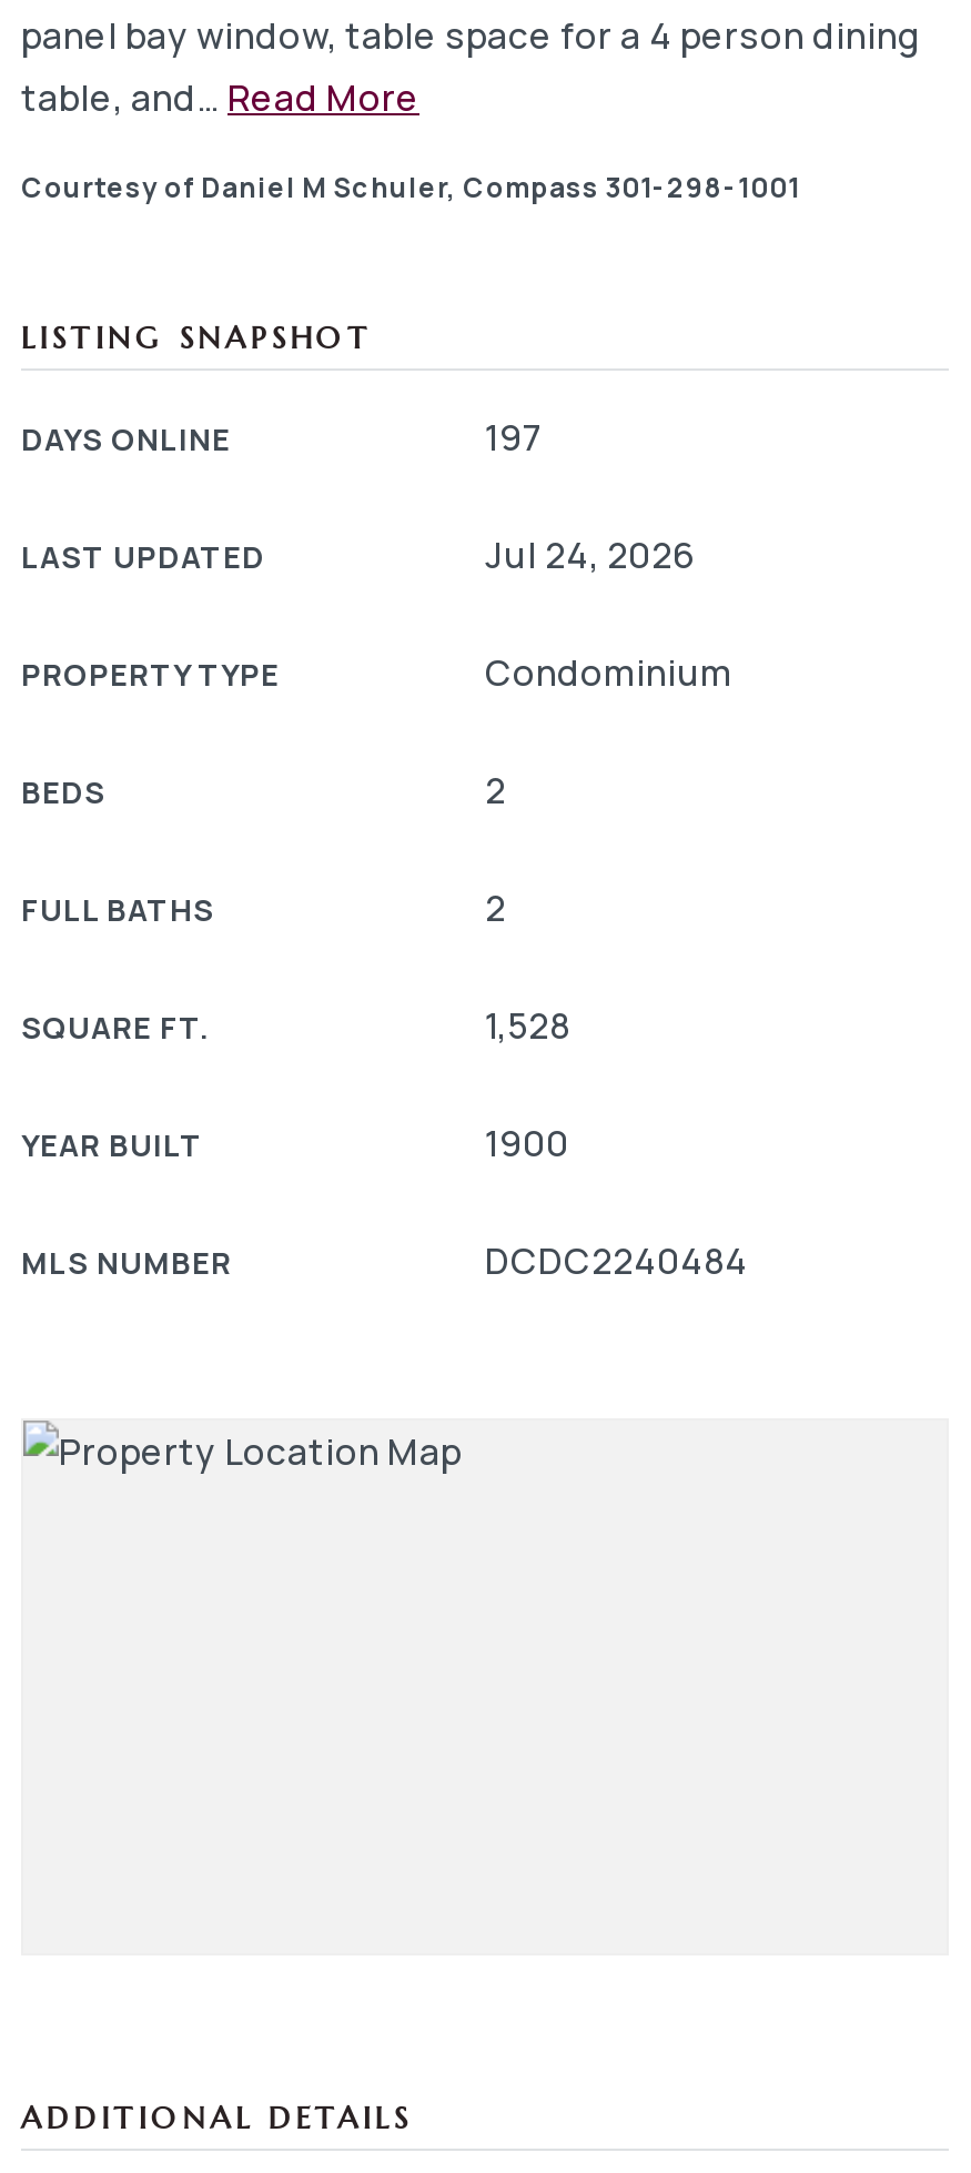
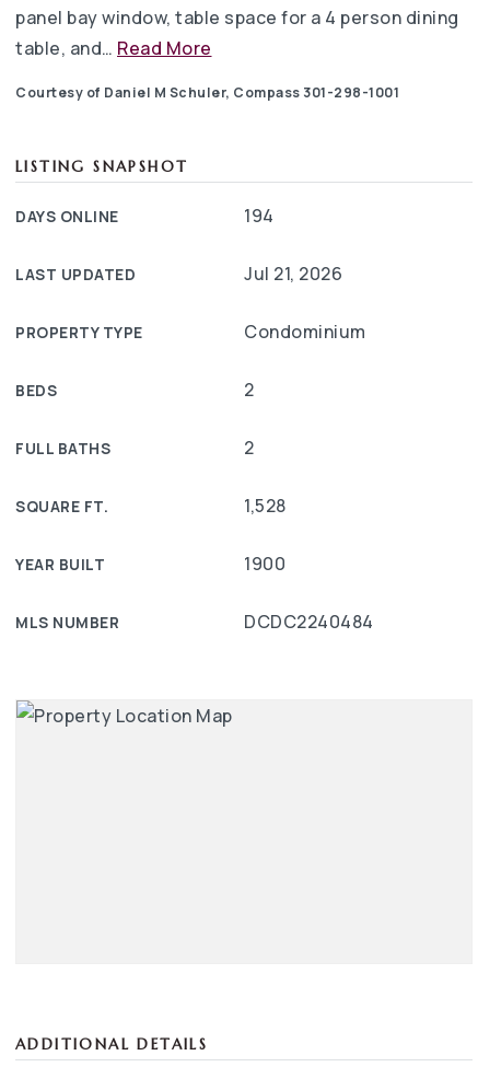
- 197
+ 194

- Jul 24, 2026
+ Jul 21, 2026
